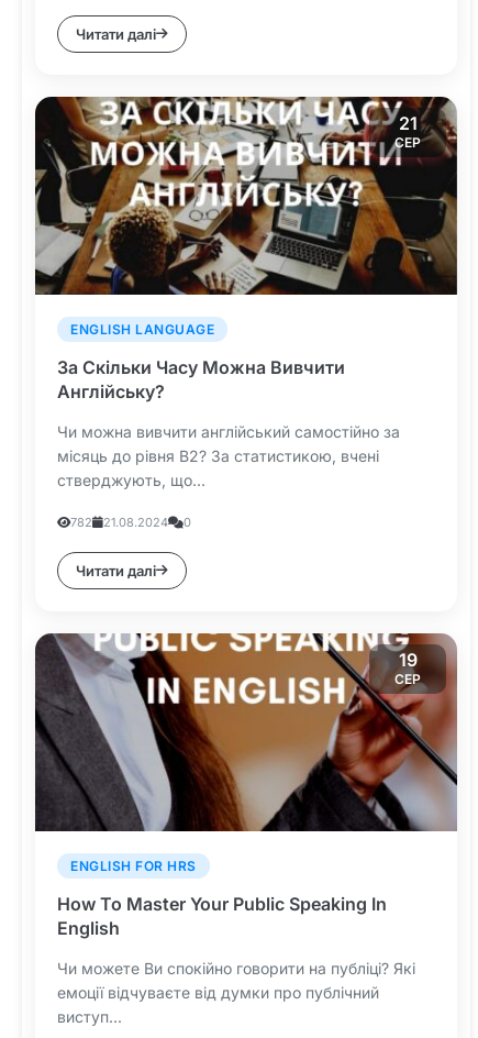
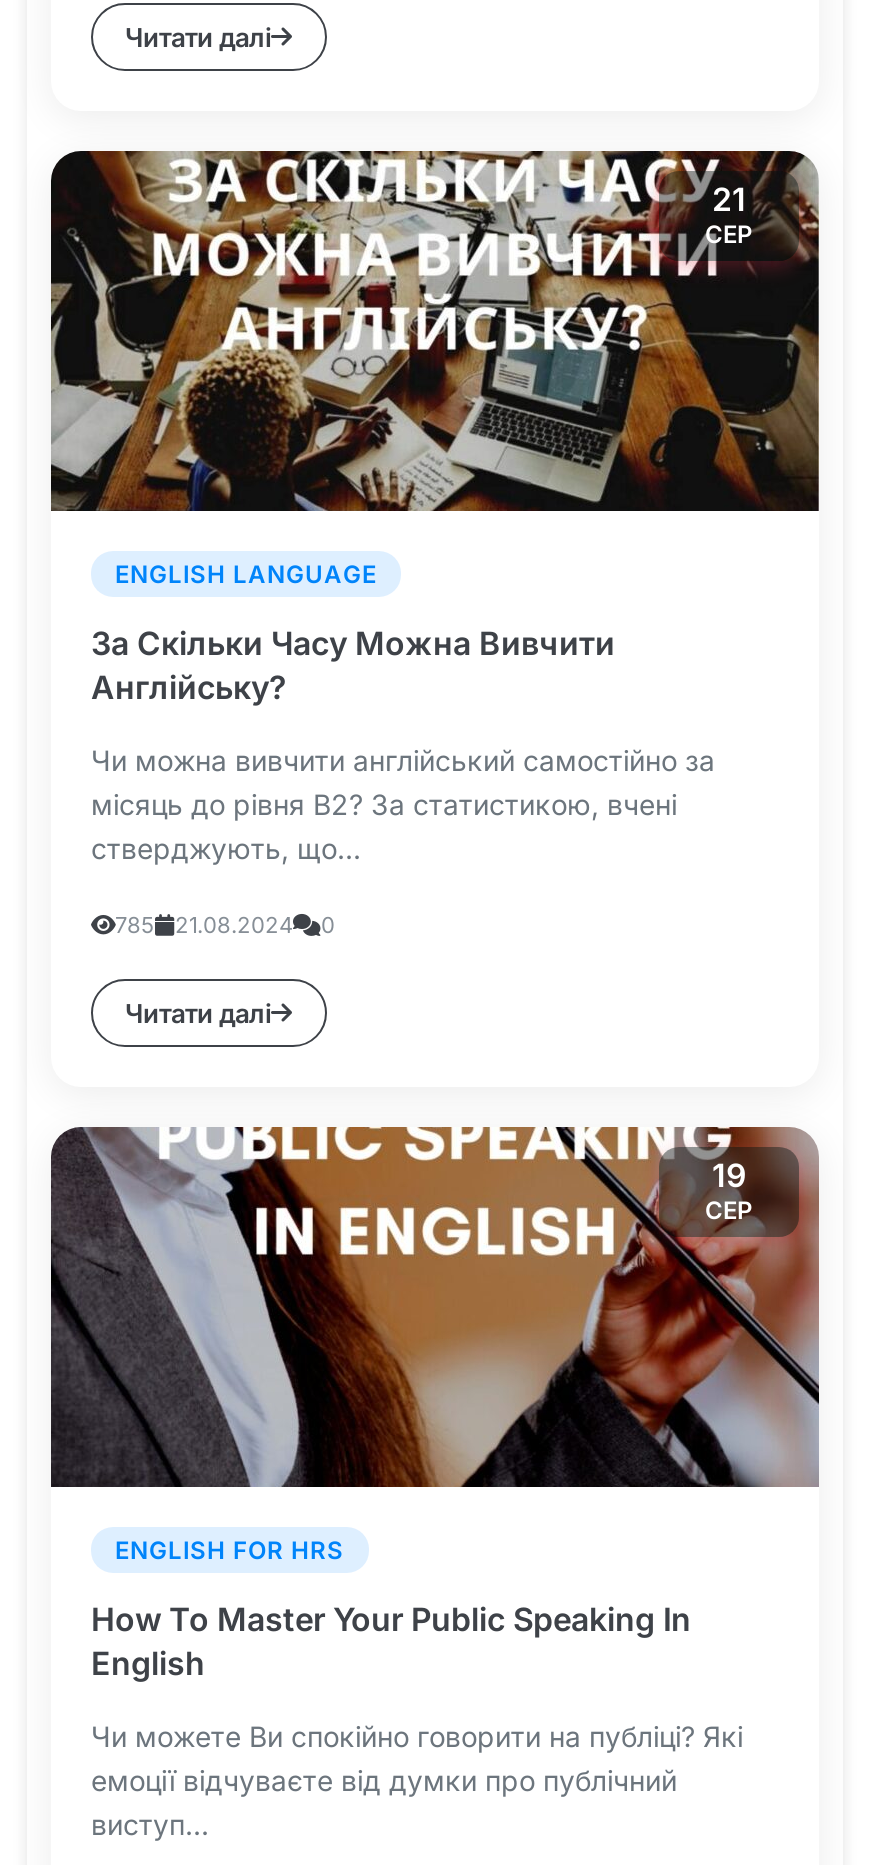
- 782 21.08.2024 0
+ 785 21.08.2024 0
